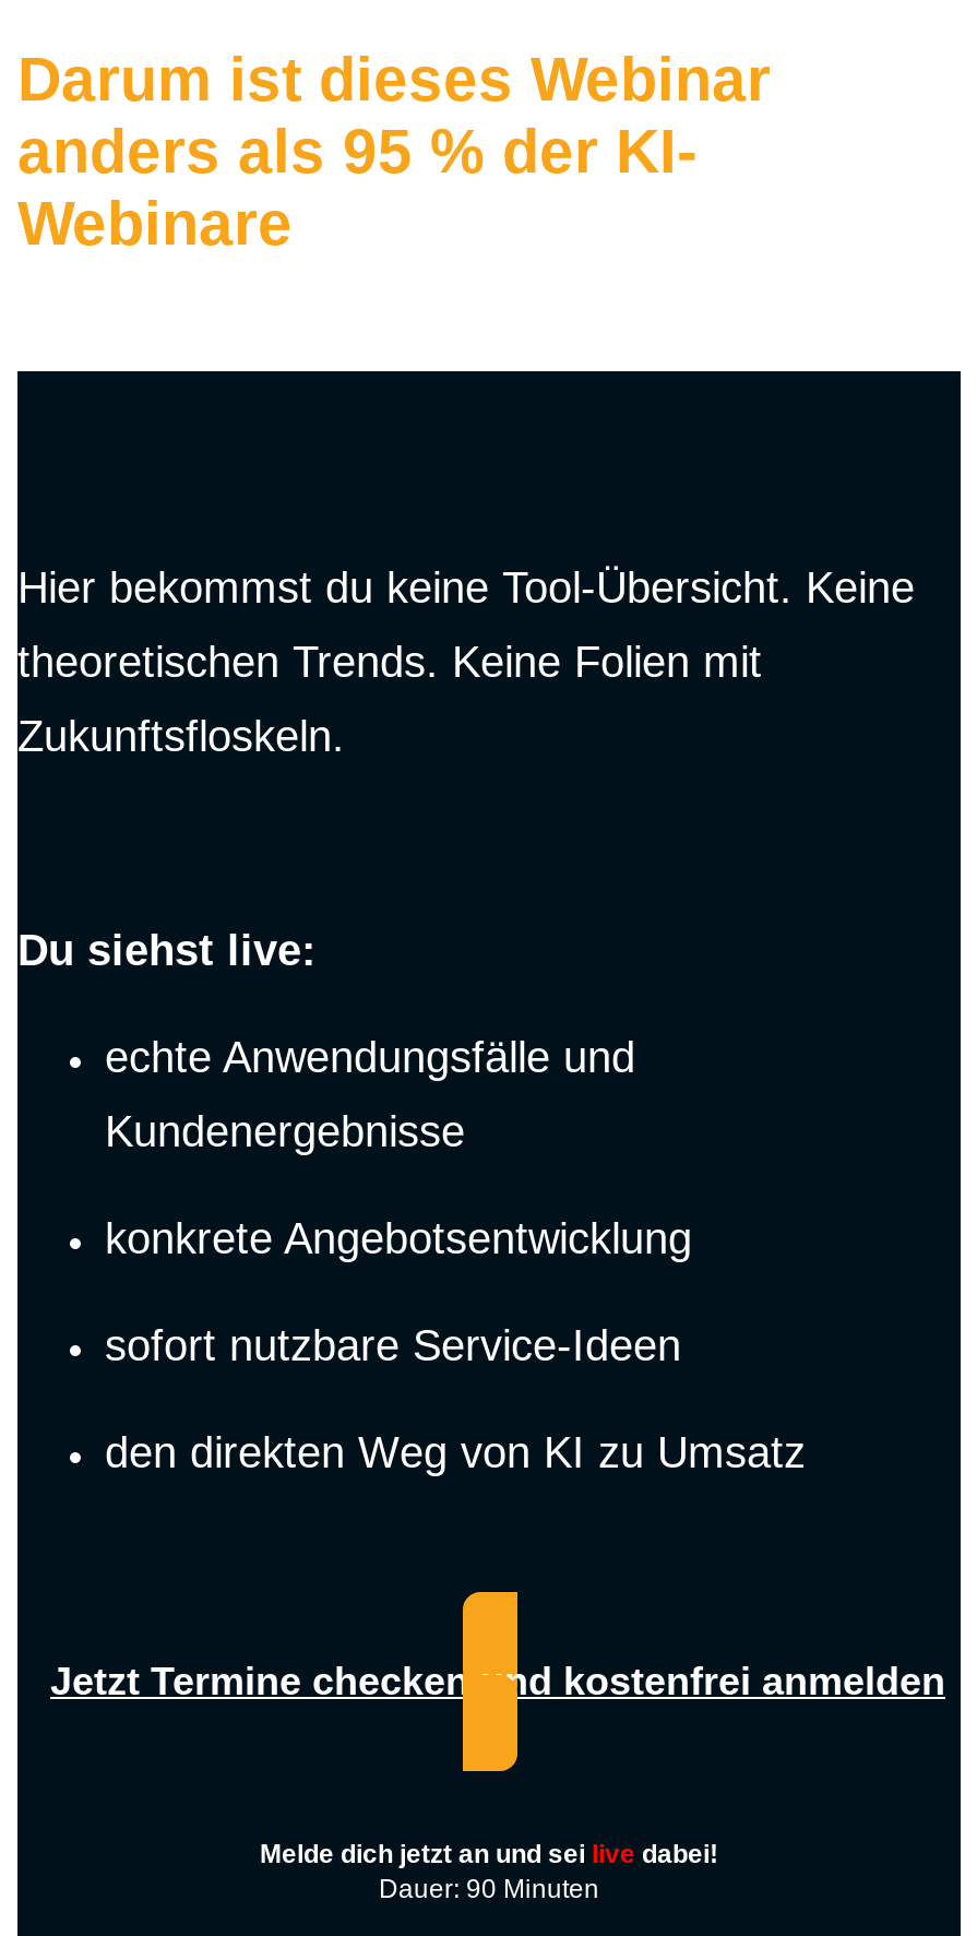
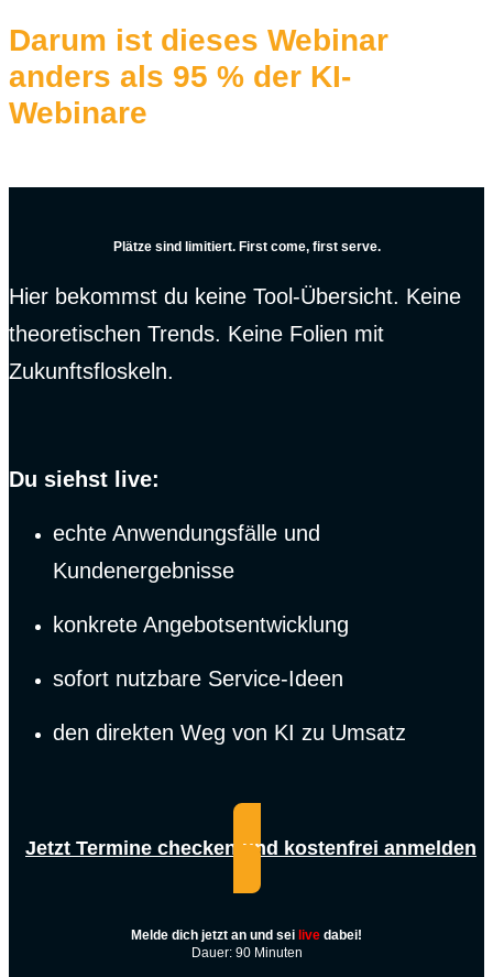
+ Plätze sind limitiert. First come, first serve.
